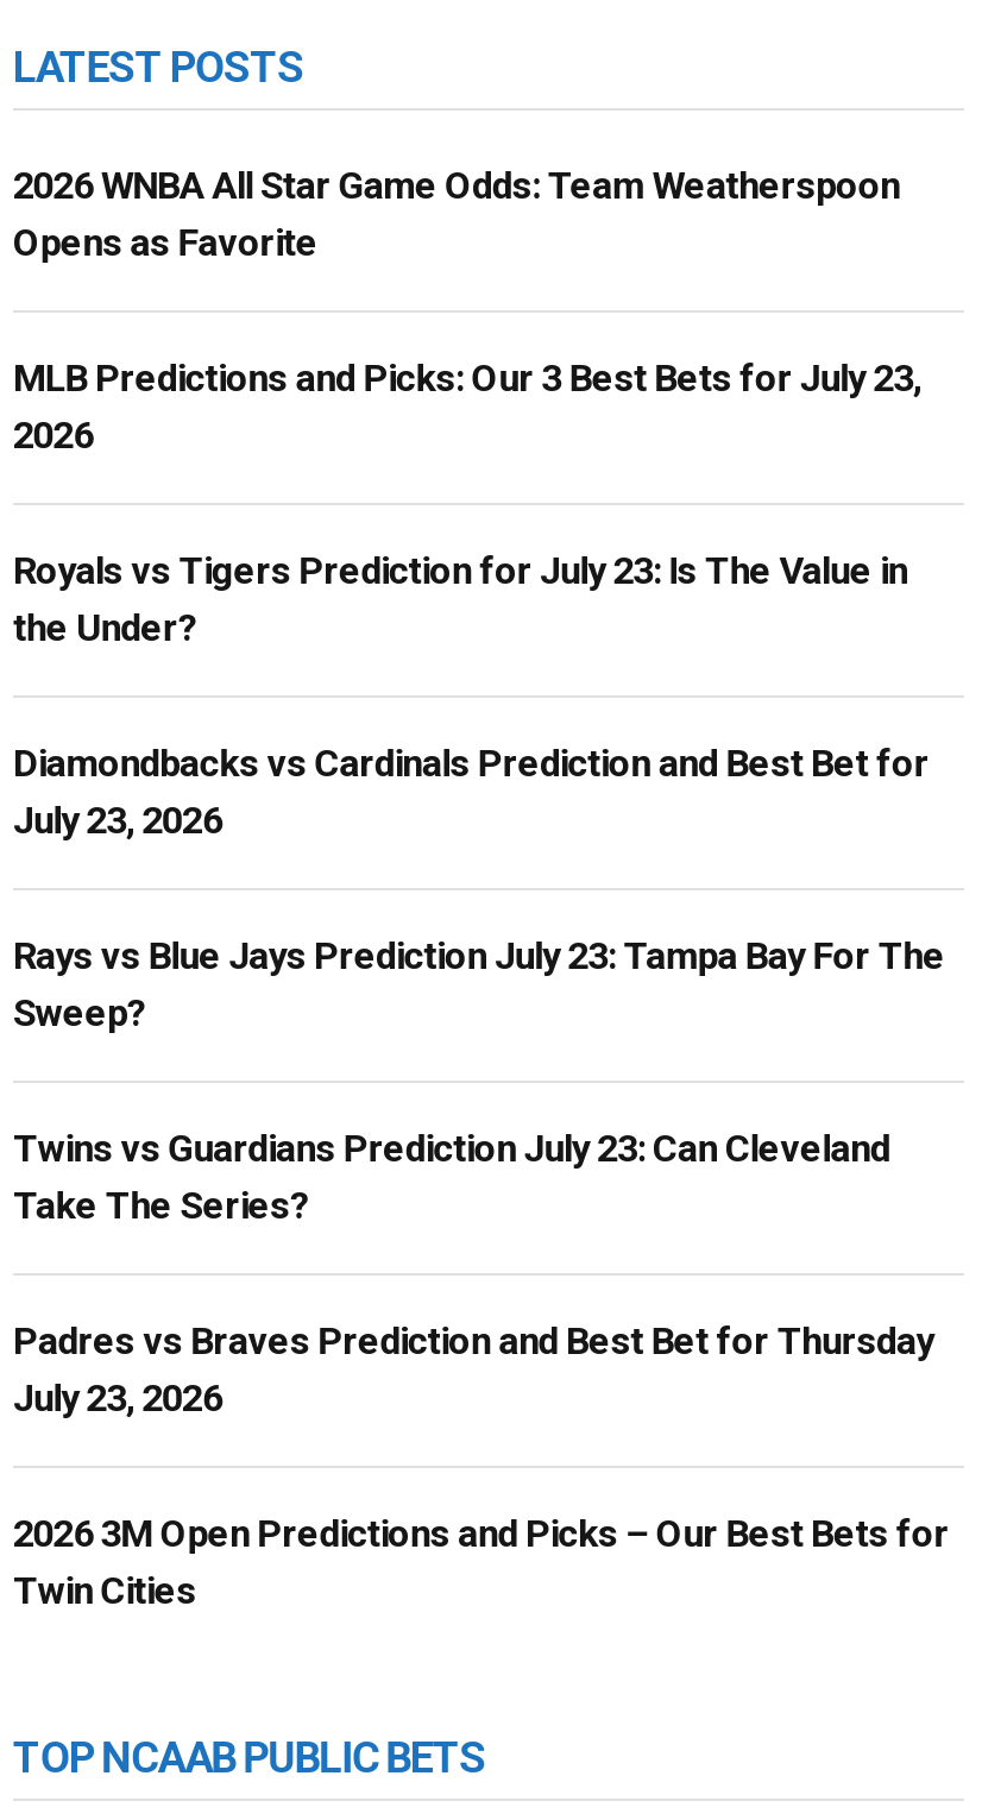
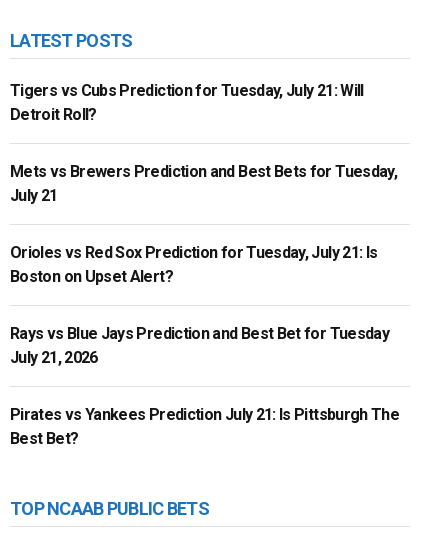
- 2026 WNBA All Star Game Odds: Team Weatherspoon
- Opens as Favorite
- MLB Predictions and Picks: Our 3 Best Bets for July 23,
- 2026
- Royals vs Tigers Prediction for July 23: Is The Value in
- the Under?
- Diamondbacks vs Cardinals Prediction and Best Bet for
- July 23, 2026
- Rays vs Blue Jays Prediction July 23: Tampa Bay For The
- Sweep?
- Twins vs Guardians Prediction July 23: Can Cleveland
- Take The Series?
- Padres vs Braves Prediction and Best Bet for Thursday
- July 23, 2026
- 2026 3M Open Predictions and Picks – Our Best Bets for
- Twin Cities
+ Tigers vs Cubs Prediction for Tuesday, July 21: Will
+ Detroit Roll?
+ Mets vs Brewers Prediction and Best Bets for Tuesday,
+ July 21
+ Orioles vs Red Sox Prediction for Tuesday, July 21: Is
+ Boston on Upset Alert?
+ Rays vs Blue Jays Prediction and Best Bet for Tuesday
+ July 21, 2026
+ Pirates vs Yankees Prediction July 21: Is Pittsburgh The
+ Best Bet?
